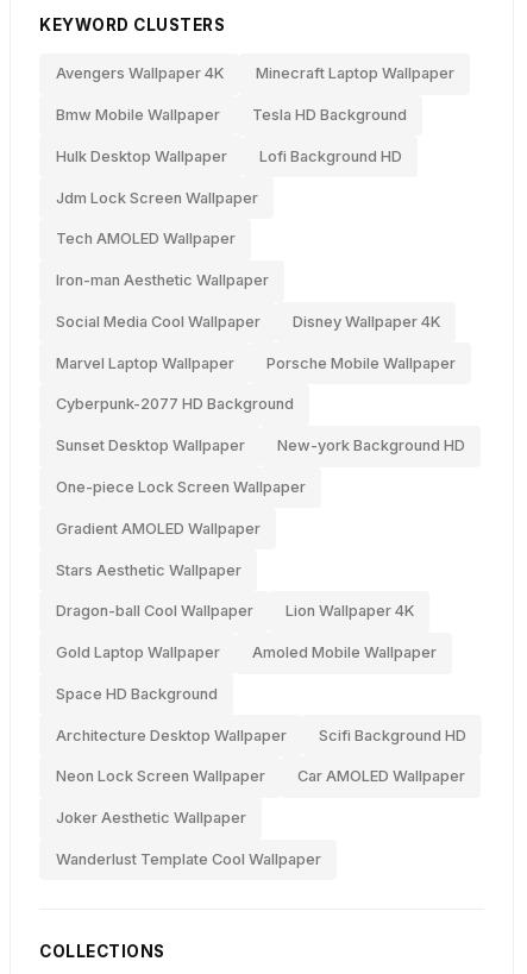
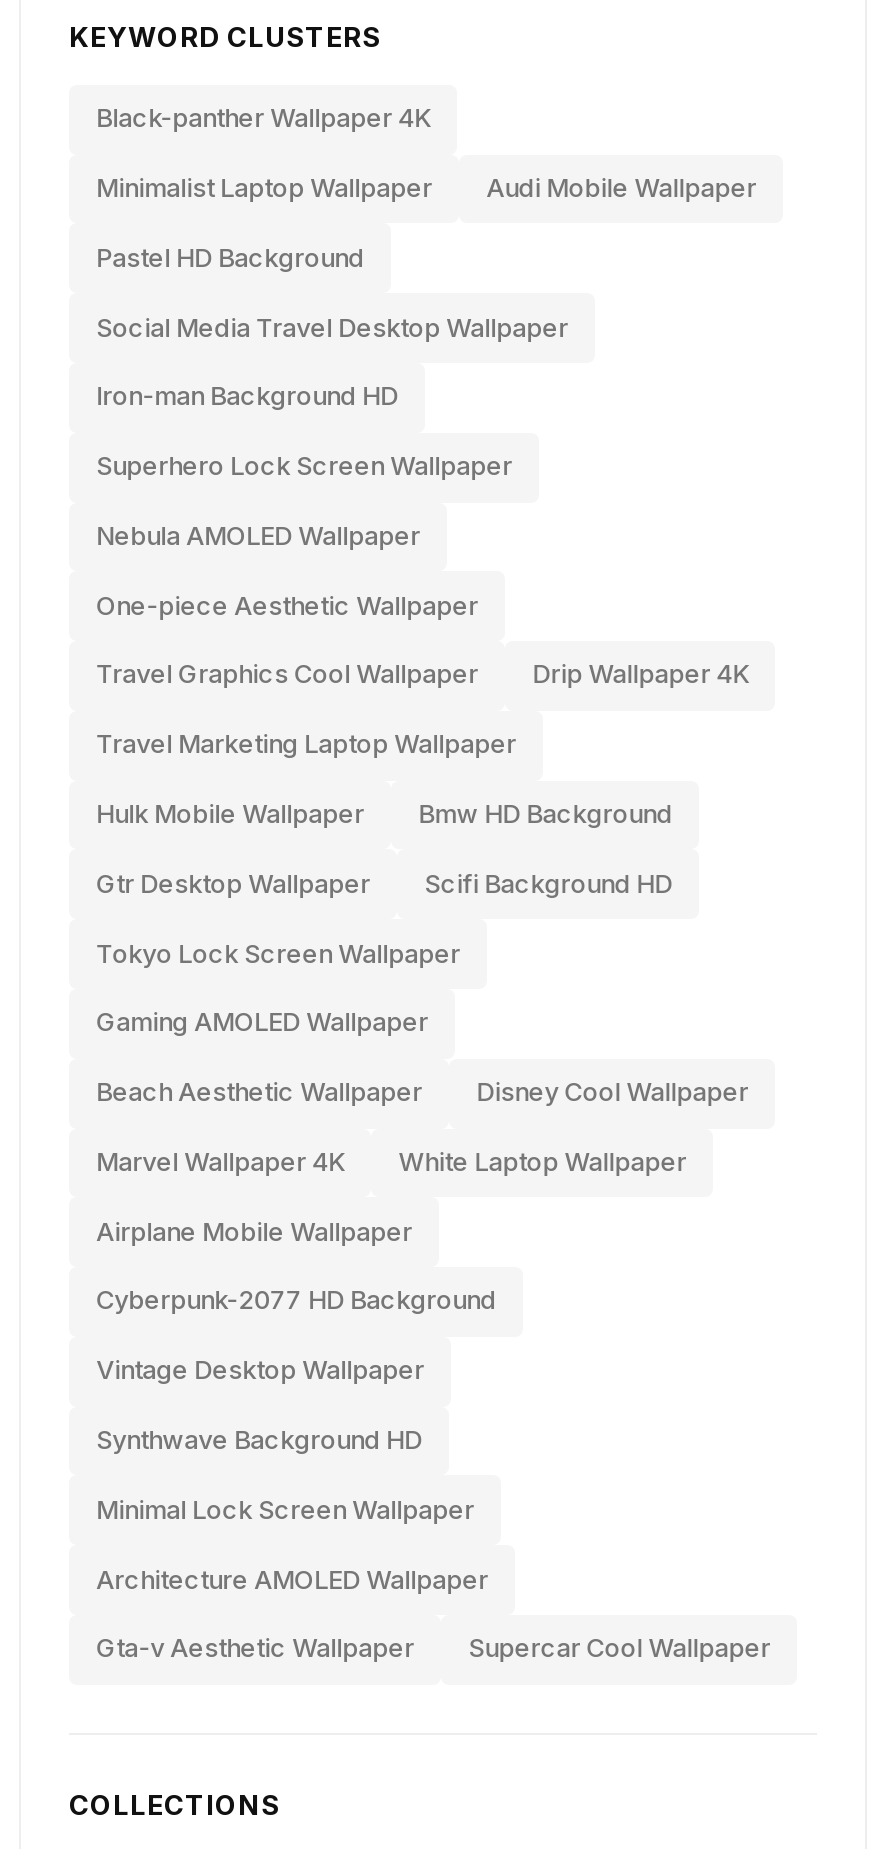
- Avengers Wallpaper 4K
- Minecraft Laptop Wallpaper
- Bmw Mobile Wallpaper
- Tesla HD Background
- Hulk Desktop Wallpaper
- Lofi Background HD
- Jdm Lock Screen Wallpaper
- Tech AMOLED Wallpaper
- Iron-man Aesthetic Wallpaper
- Social Media Cool Wallpaper
- Disney Wallpaper 4K
- Marvel Laptop Wallpaper
- Porsche Mobile Wallpaper
+ Black-panther Wallpaper 4K
+ Minimalist Laptop Wallpaper
+ Audi Mobile Wallpaper
+ Pastel HD Background
+ Social Media Travel Desktop Wallpaper
+ Iron-man Background HD
+ Superhero Lock Screen Wallpaper
+ Nebula AMOLED Wallpaper
+ One-piece Aesthetic Wallpaper
+ Travel Graphics Cool Wallpaper
+ Drip Wallpaper 4K
+ Travel Marketing Laptop Wallpaper
+ Hulk Mobile Wallpaper
+ Bmw HD Background
+ Gtr Desktop Wallpaper
+ Tokyo Lock Screen Wallpaper
+ Gaming AMOLED Wallpaper
+ Beach Aesthetic Wallpaper
+ Disney Cool Wallpaper
+ Marvel Wallpaper 4K
+ White Laptop Wallpaper
+ Airplane Mobile Wallpaper

moved down: Cyberpunk-2077 HD Background

- Sunset Desktop Wallpaper
- New-york Background HD
- One-piece Lock Screen Wallpaper
- Gradient AMOLED Wallpaper
- Stars Aesthetic Wallpaper
- Dragon-ball Cool Wallpaper
- Lion Wallpaper 4K
- Gold Laptop Wallpaper
- Amoled Mobile Wallpaper
- Space HD Background
- Architecture Desktop Wallpaper
- Neon Lock Screen Wallpaper
- Car AMOLED Wallpaper
- Joker Aesthetic Wallpaper
- Wanderlust Template Cool Wallpaper
+ Vintage Desktop Wallpaper
+ Synthwave Background HD
+ Minimal Lock Screen Wallpaper
+ Architecture AMOLED Wallpaper
+ Gta-v Aesthetic Wallpaper
+ Supercar Cool Wallpaper

moved up: Scifi Background HD
